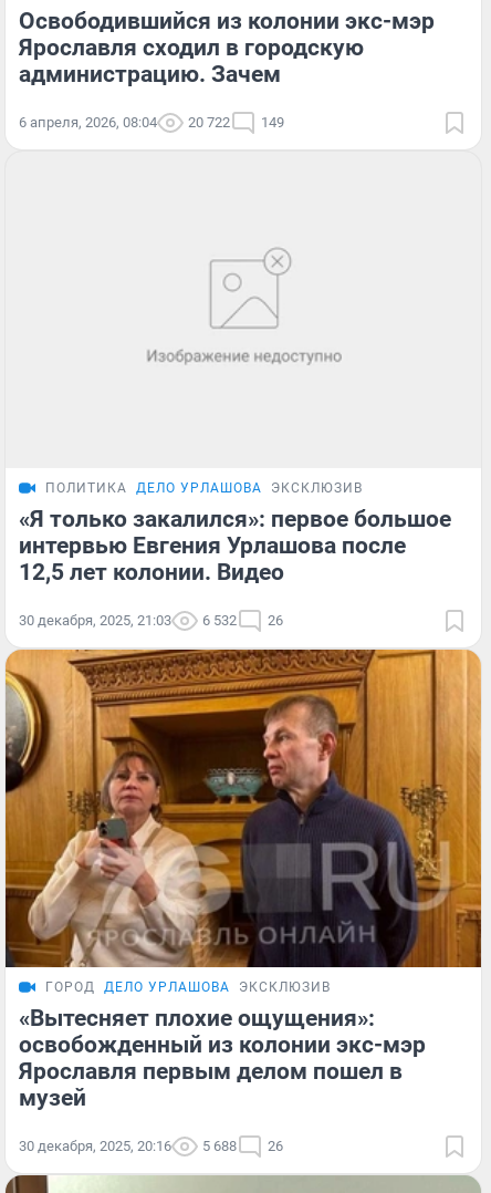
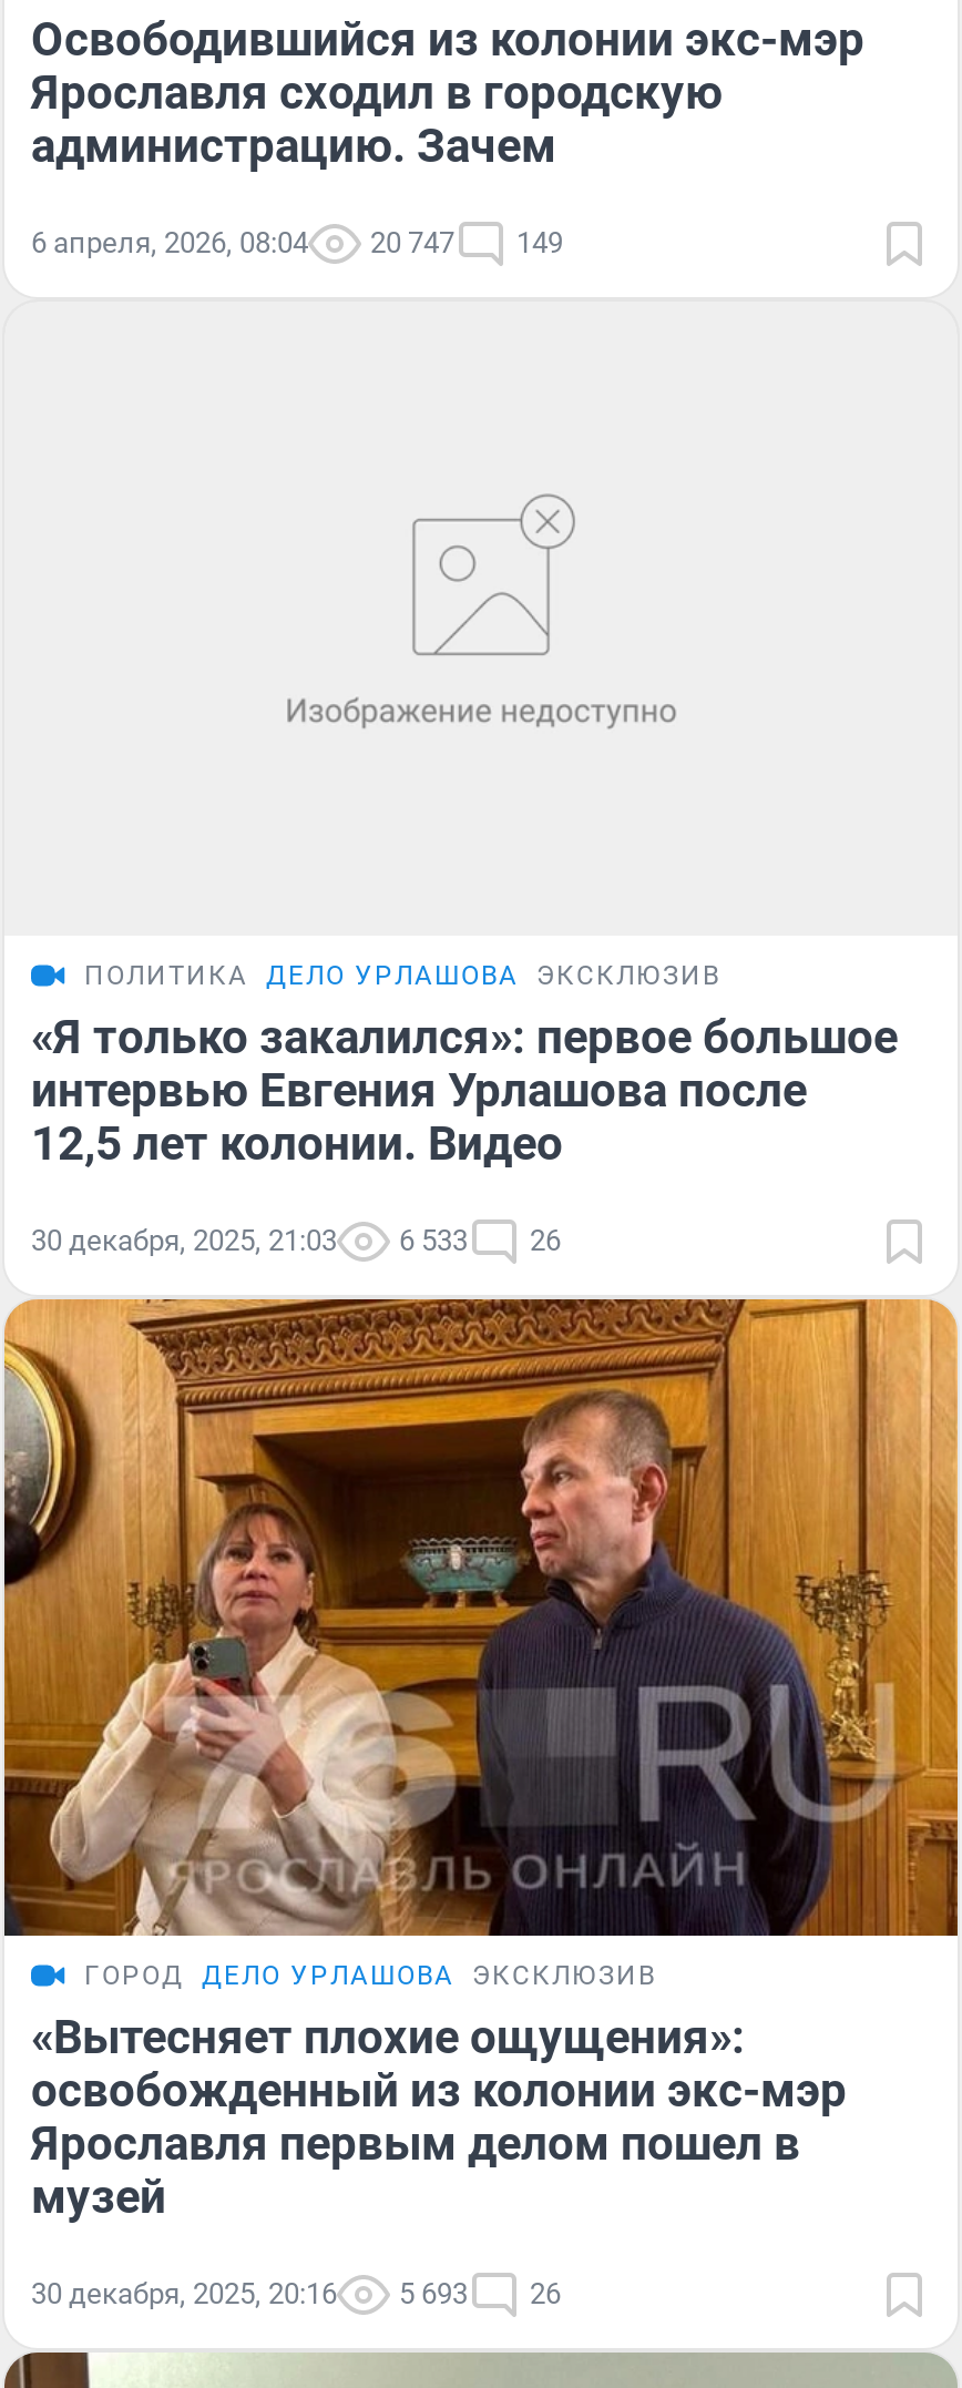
- 20 722
+ 20 747

- 30 декабря, 2025, 21:03 6 532 26
+ 30 декабря, 2025, 21:03 6 533 26

- 30 декабря, 2025, 20:16 5 688 26
+ 30 декабря, 2025, 20:16 5 693 26
